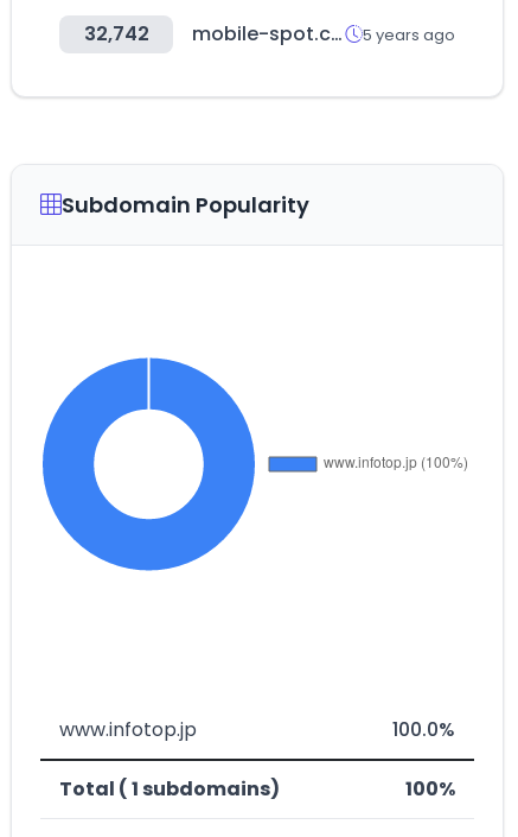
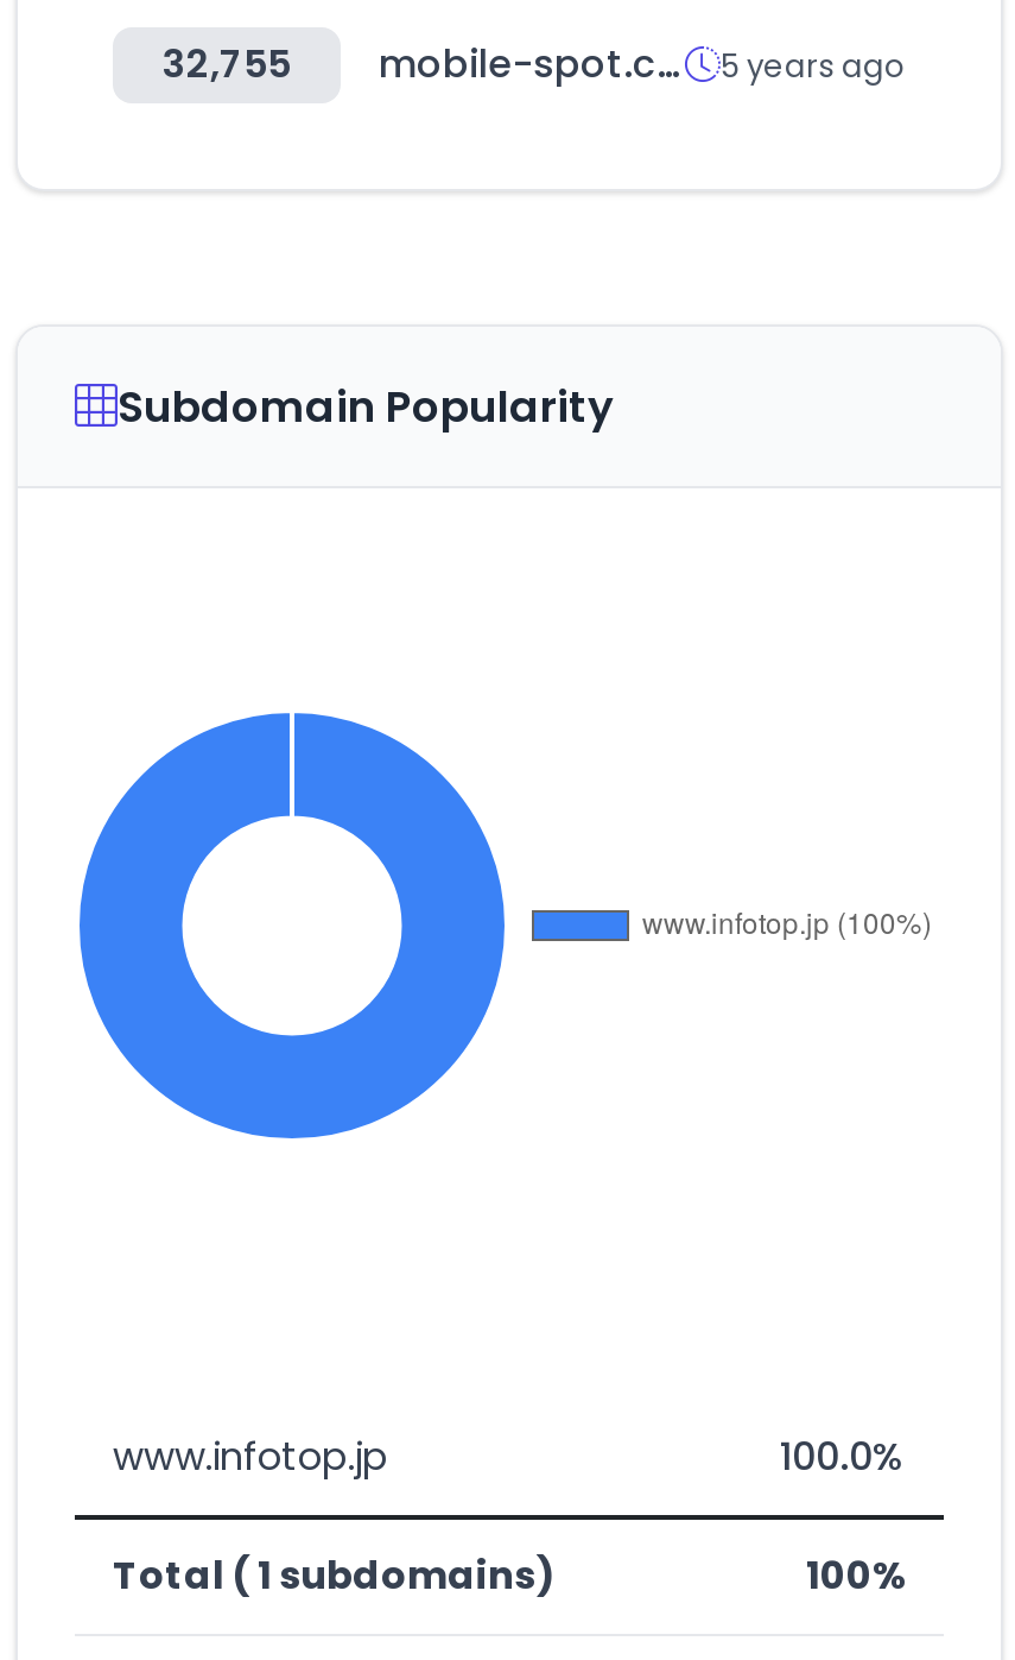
- 32,742
+ 32,755
